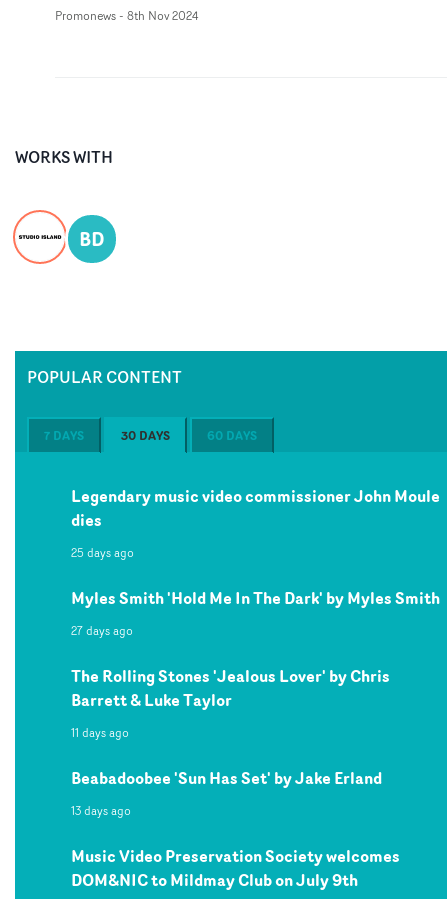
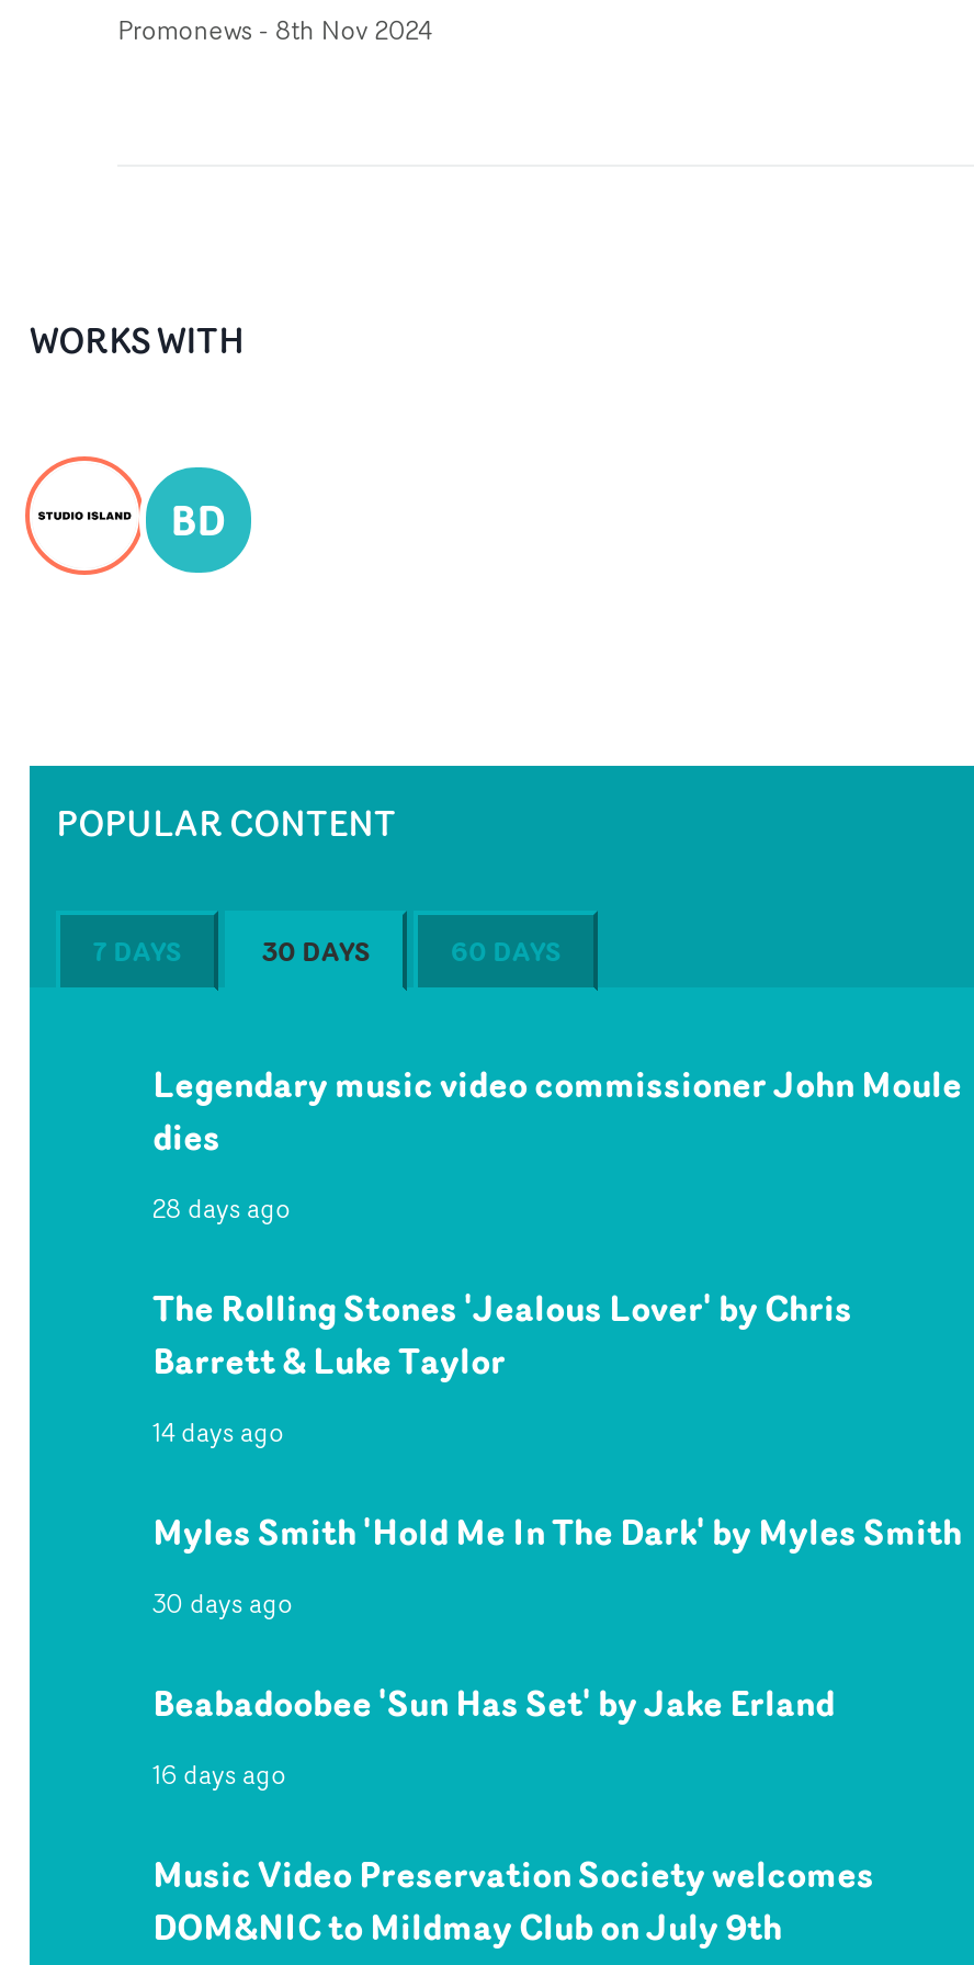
- 25 days ago
- 27 days ago
+ 28 days ago

moved down: Myles Smith 'Hold Me In The Dark' by Myles Smith

moved up: The Rolling Stones 'Jealous Lover' by Chris | Barrett & Luke Taylor

- 11 days ago
+ 14 days ago
+ 30 days ago

- 13 days ago
+ 16 days ago
